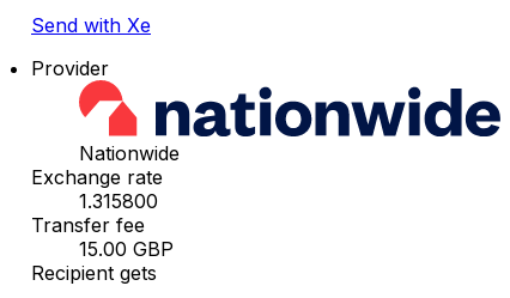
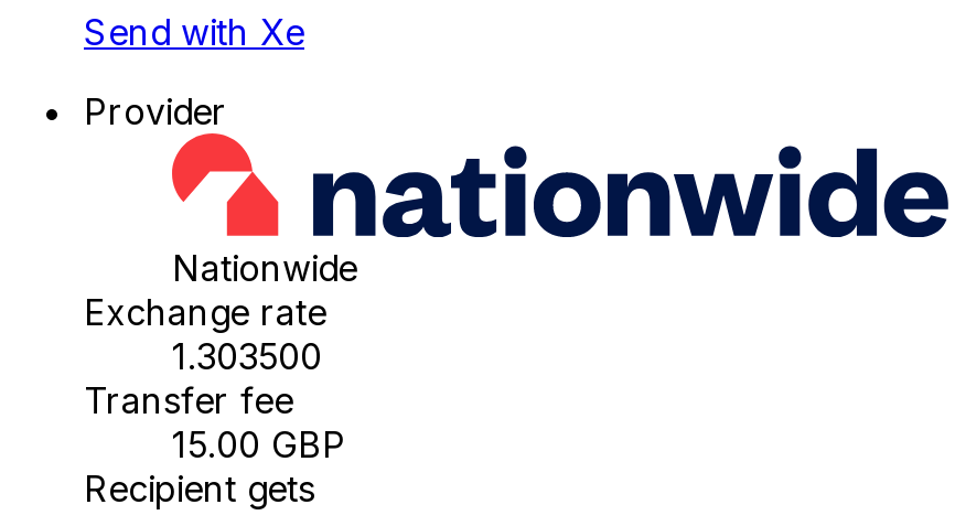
- 1.315800
+ 1.303500
